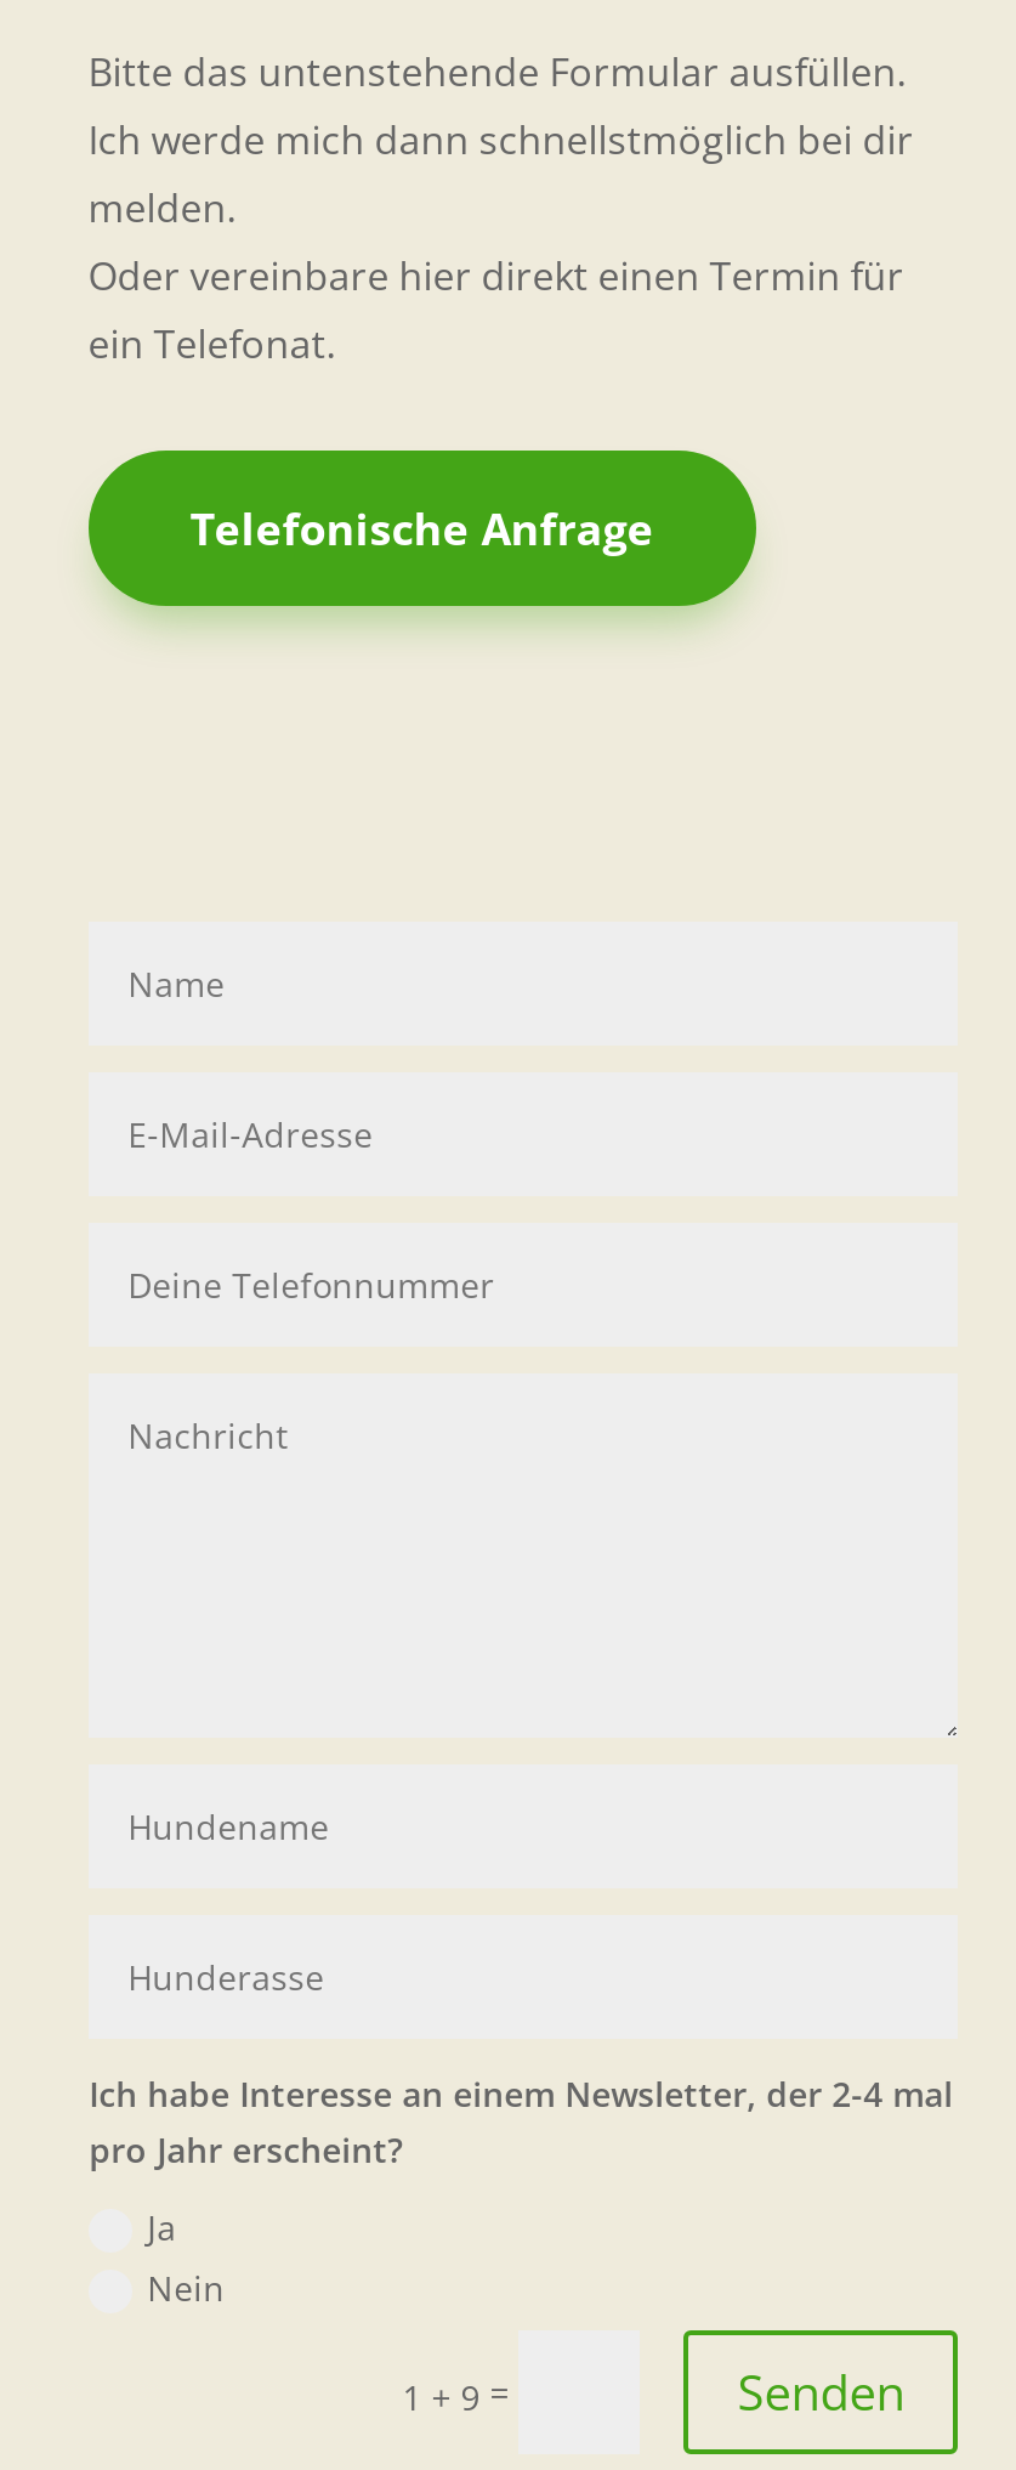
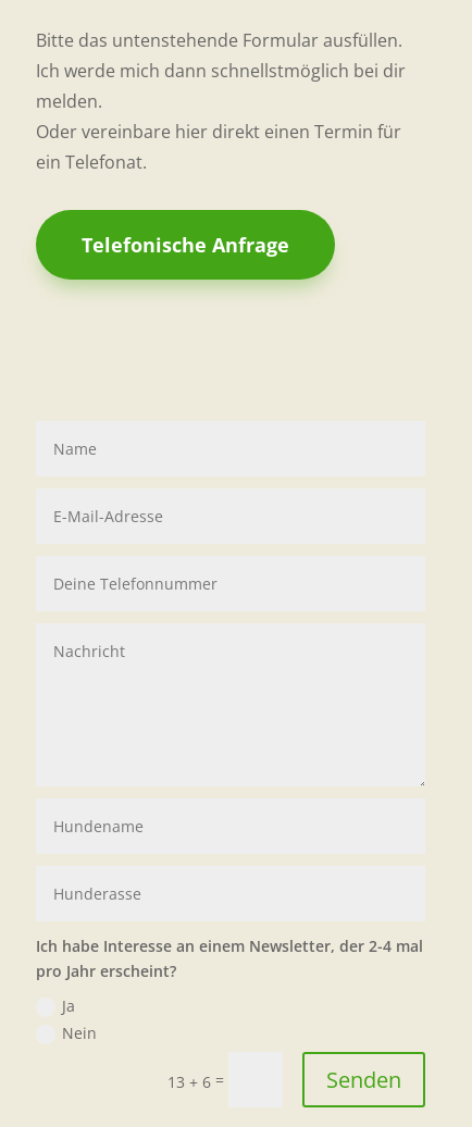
- 1 + 9 =
+ 13 + 6 =
